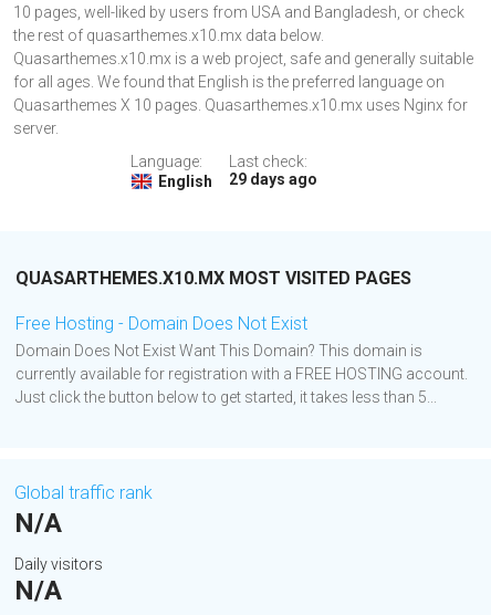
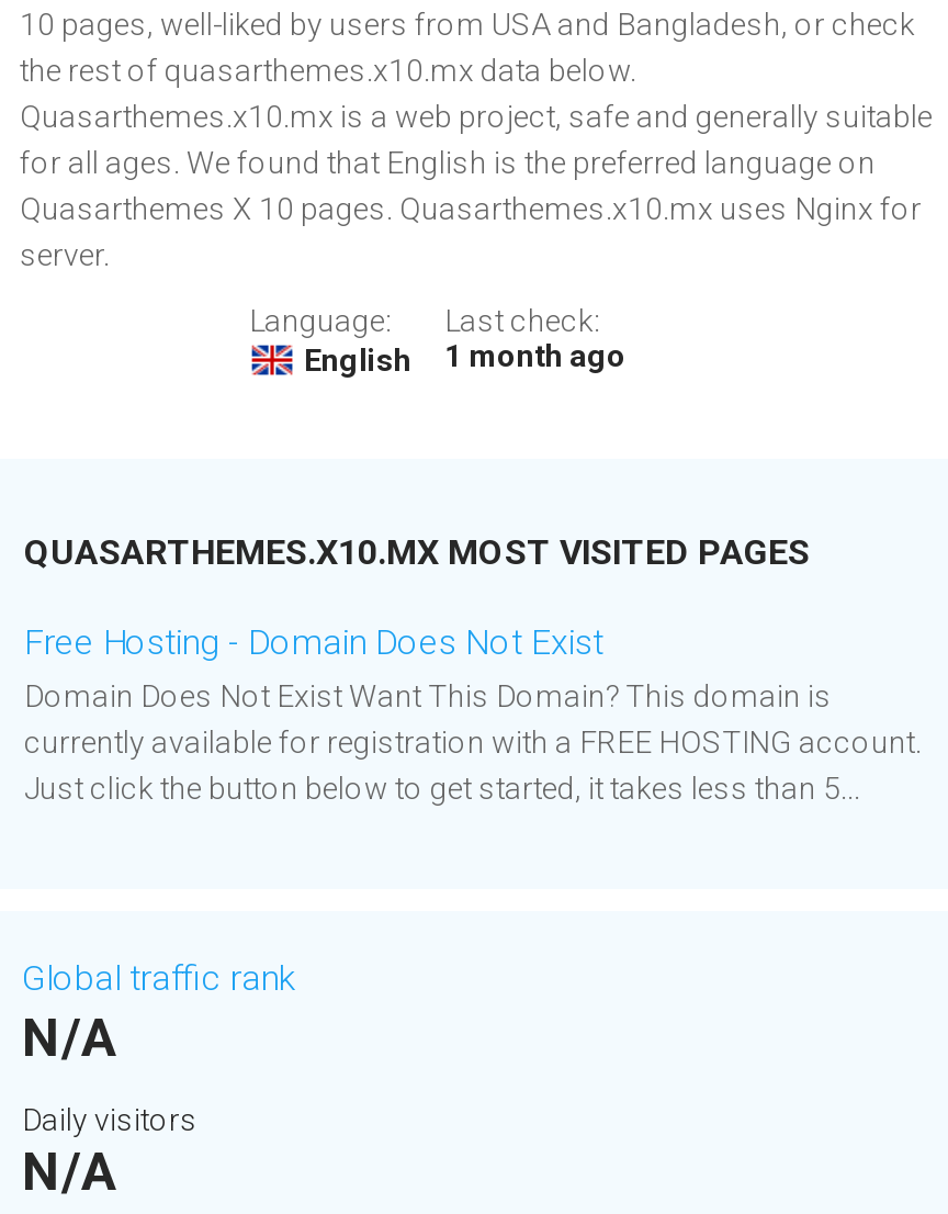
- English 29 days ago
+ English 1 month ago
